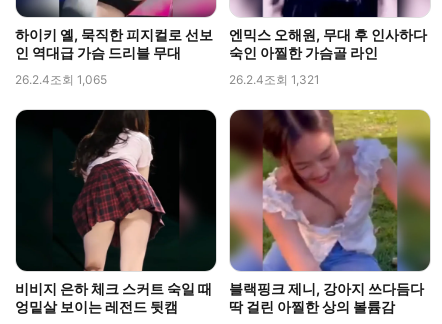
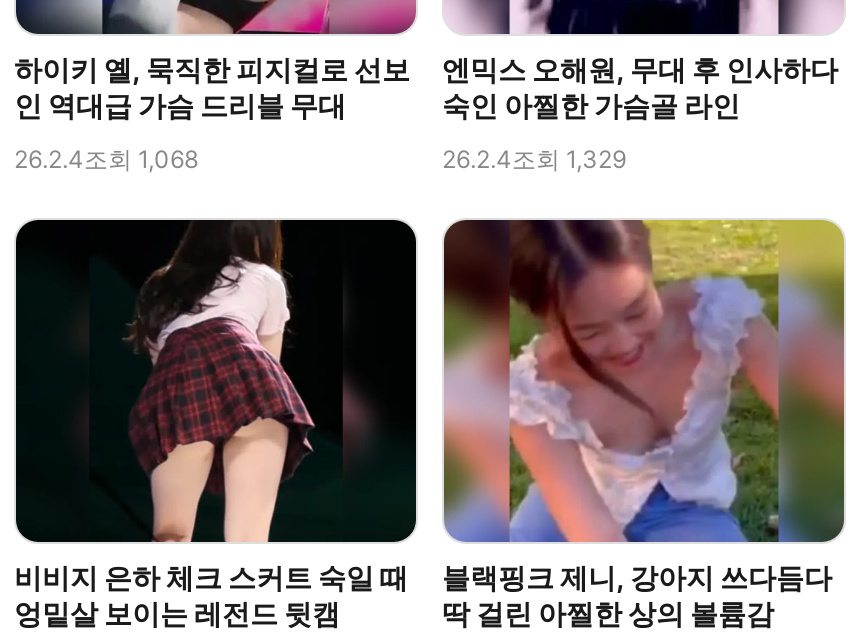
- 26.2.4조회 1,065
+ 26.2.4조회 1,068

- 26.2.4조회 1,321
+ 26.2.4조회 1,329
